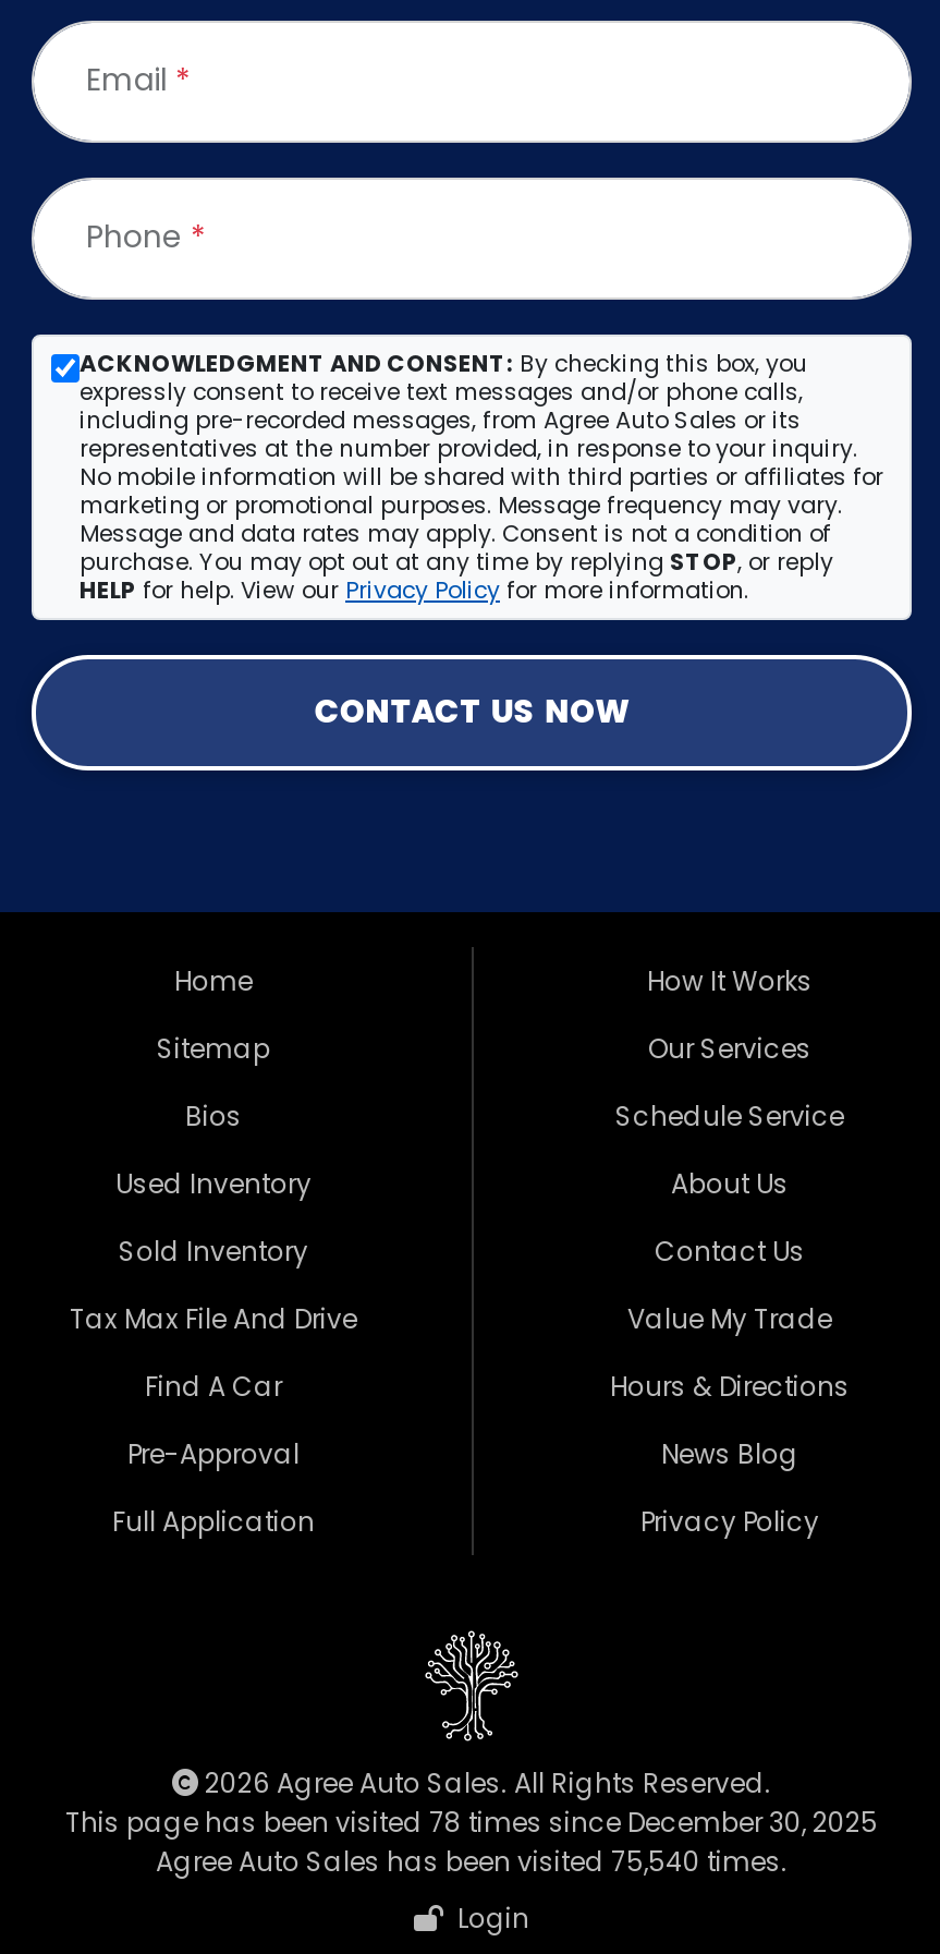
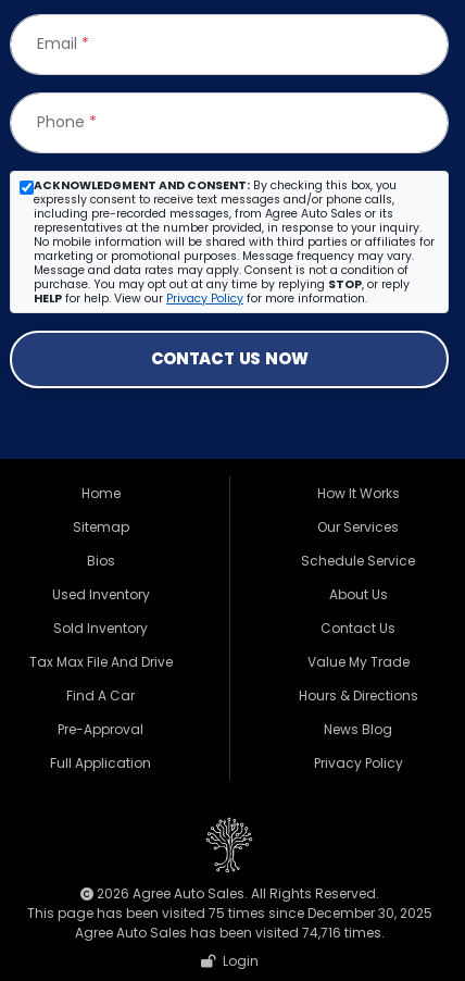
- This page has been visited 78 times since December 30, 2025
+ This page has been visited 75 times since December 30, 2025

- Agree Auto Sales has been visited 75,540 times.
+ Agree Auto Sales has been visited 74,716 times.
